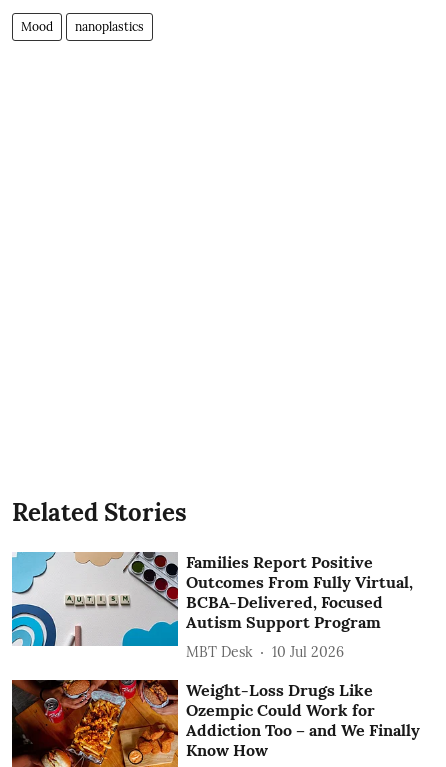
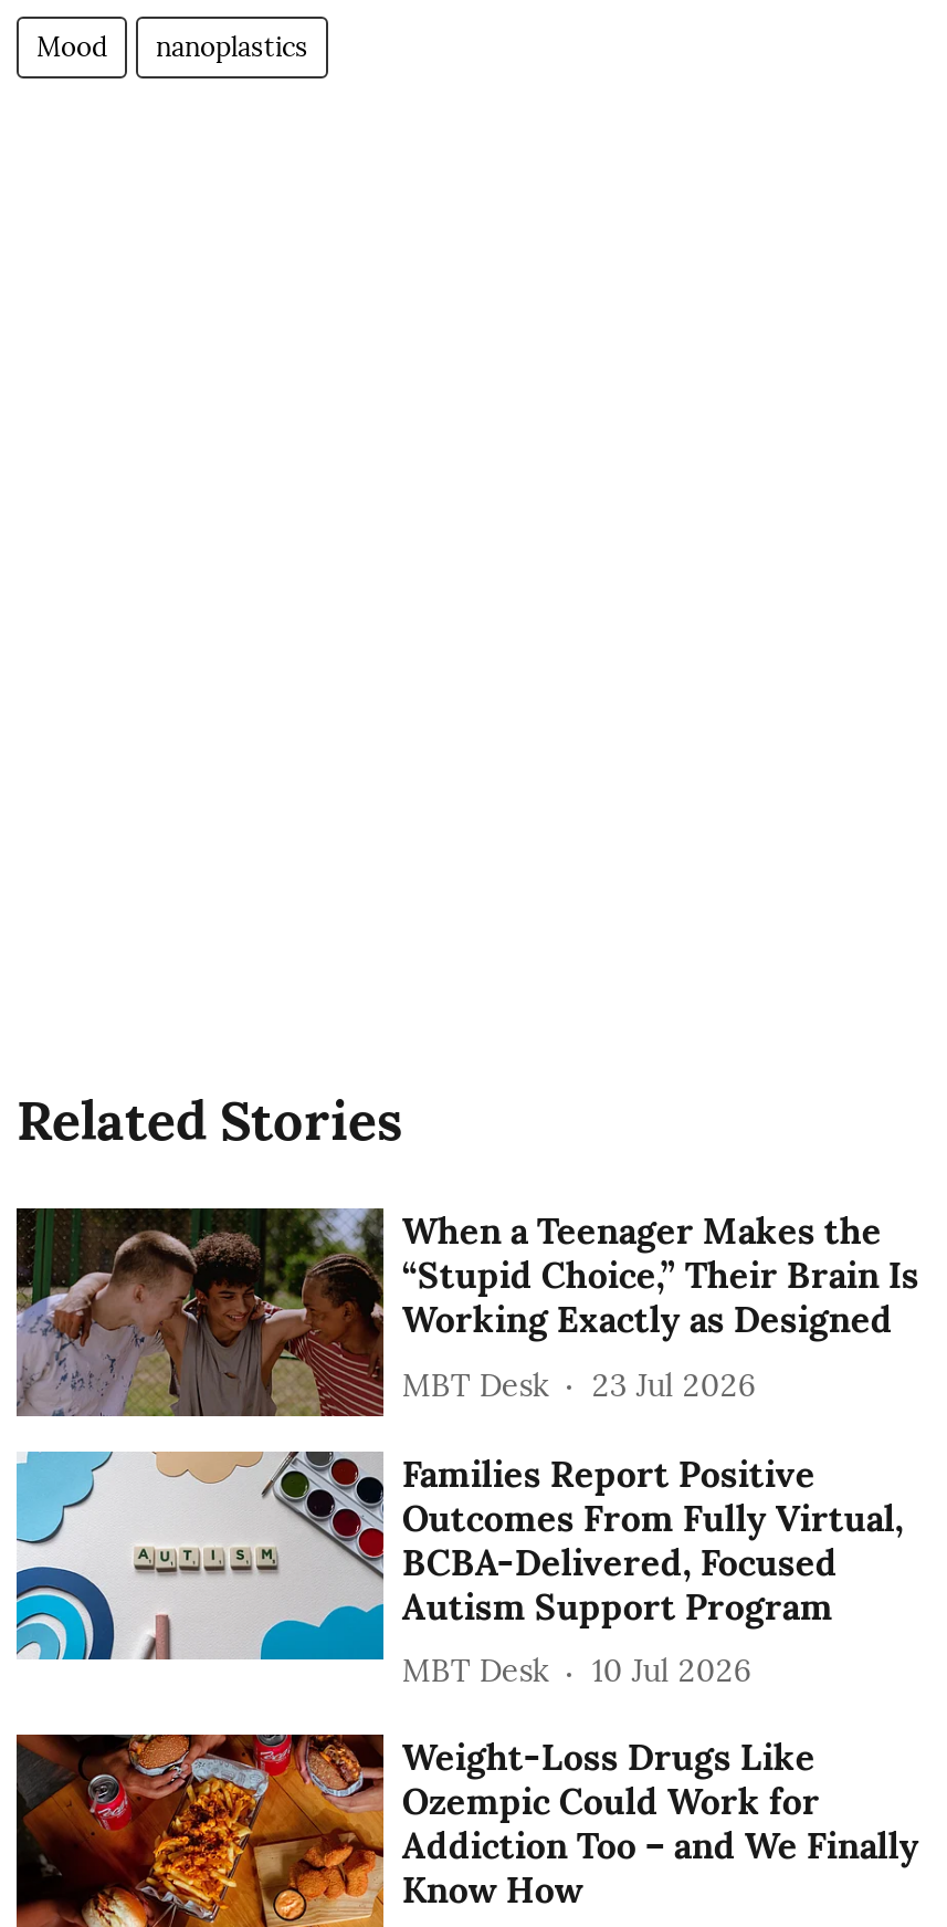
+ [image]
+ When a Teenager Makes the
+ “Stupid Choice,” Their Brain Is
+ Working Exactly as Designed
+ MBT Desk
+ 23 Jul 2026
